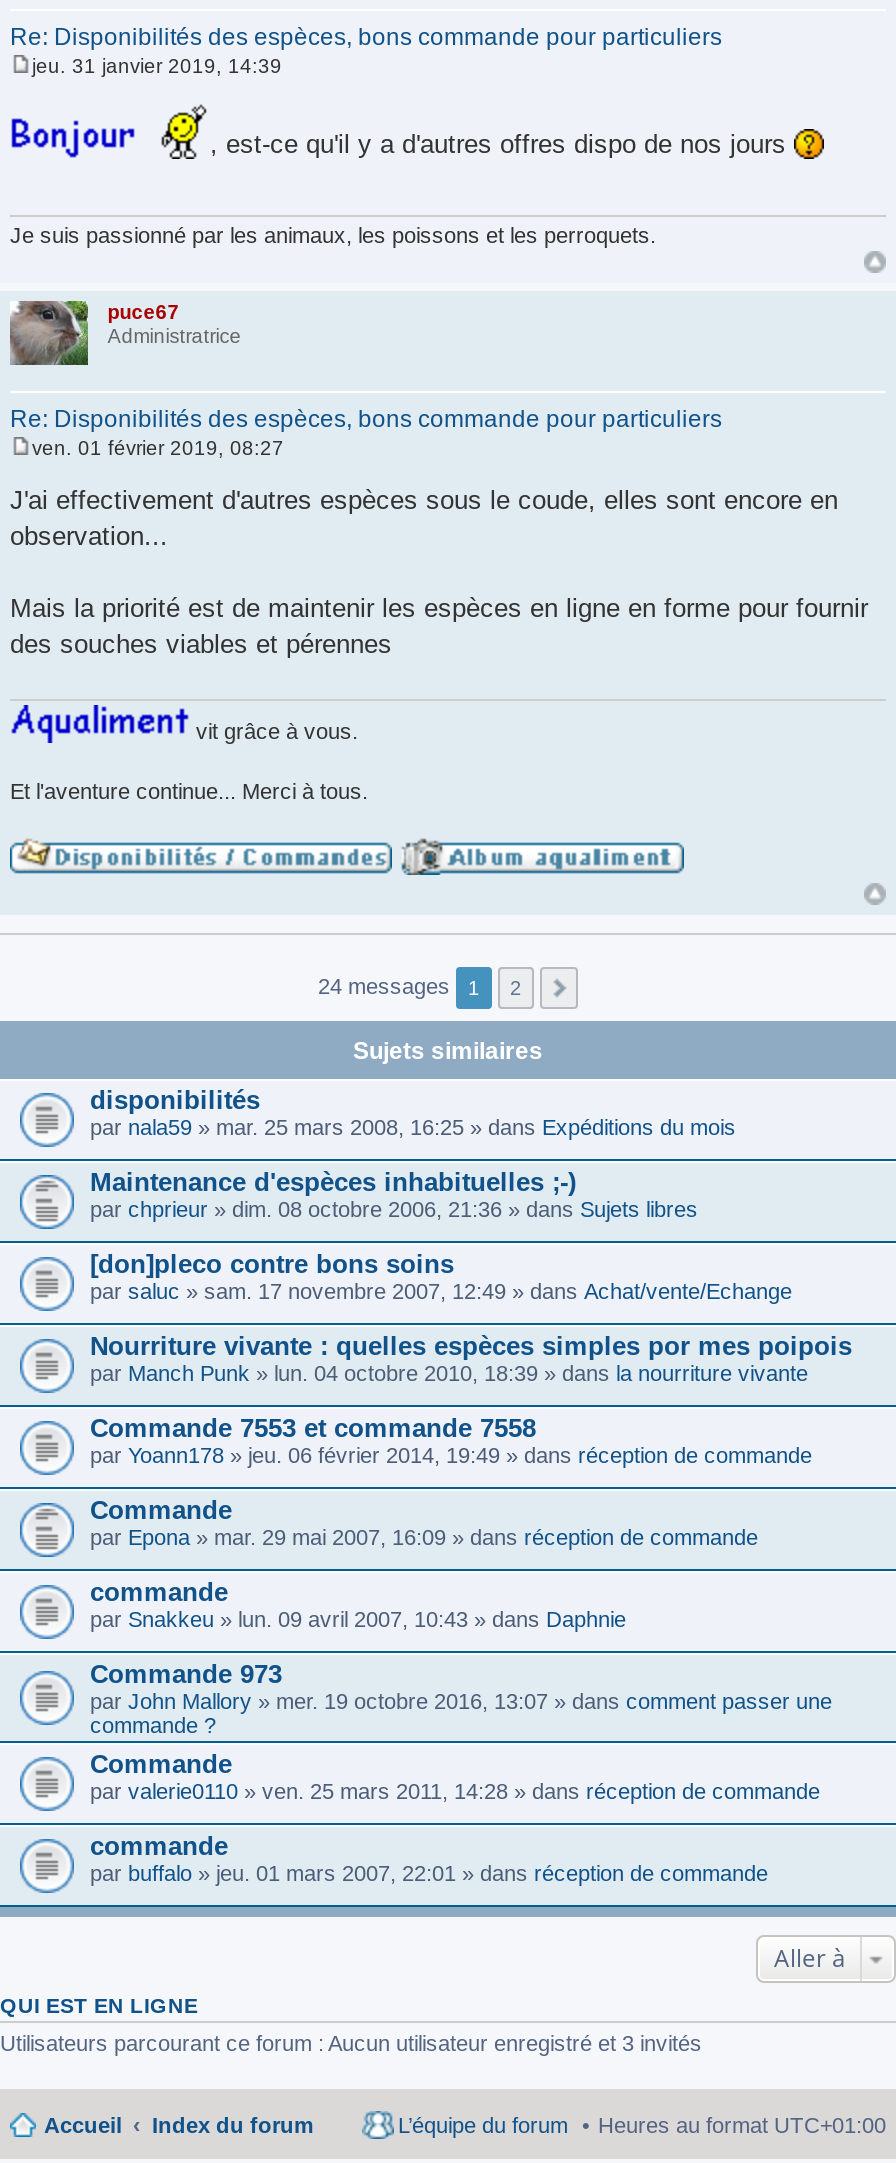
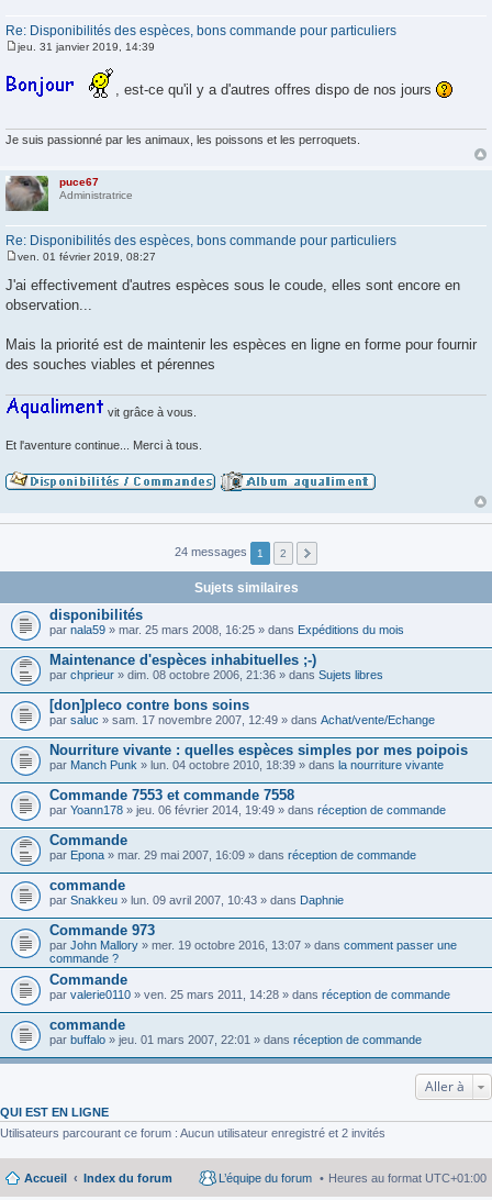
- Utilisateurs parcourant ce forum : Aucun utilisateur enregistré et 3 invités
+ Utilisateurs parcourant ce forum : Aucun utilisateur enregistré et 2 invités
